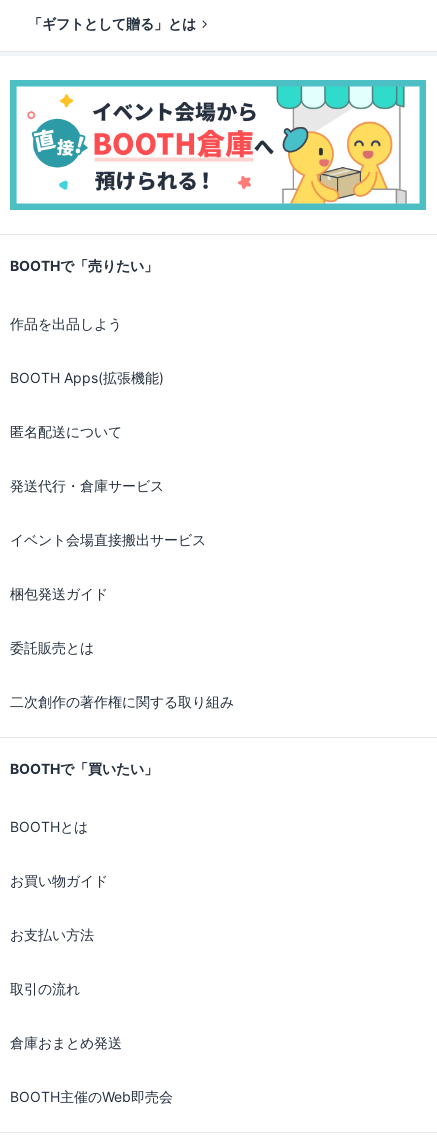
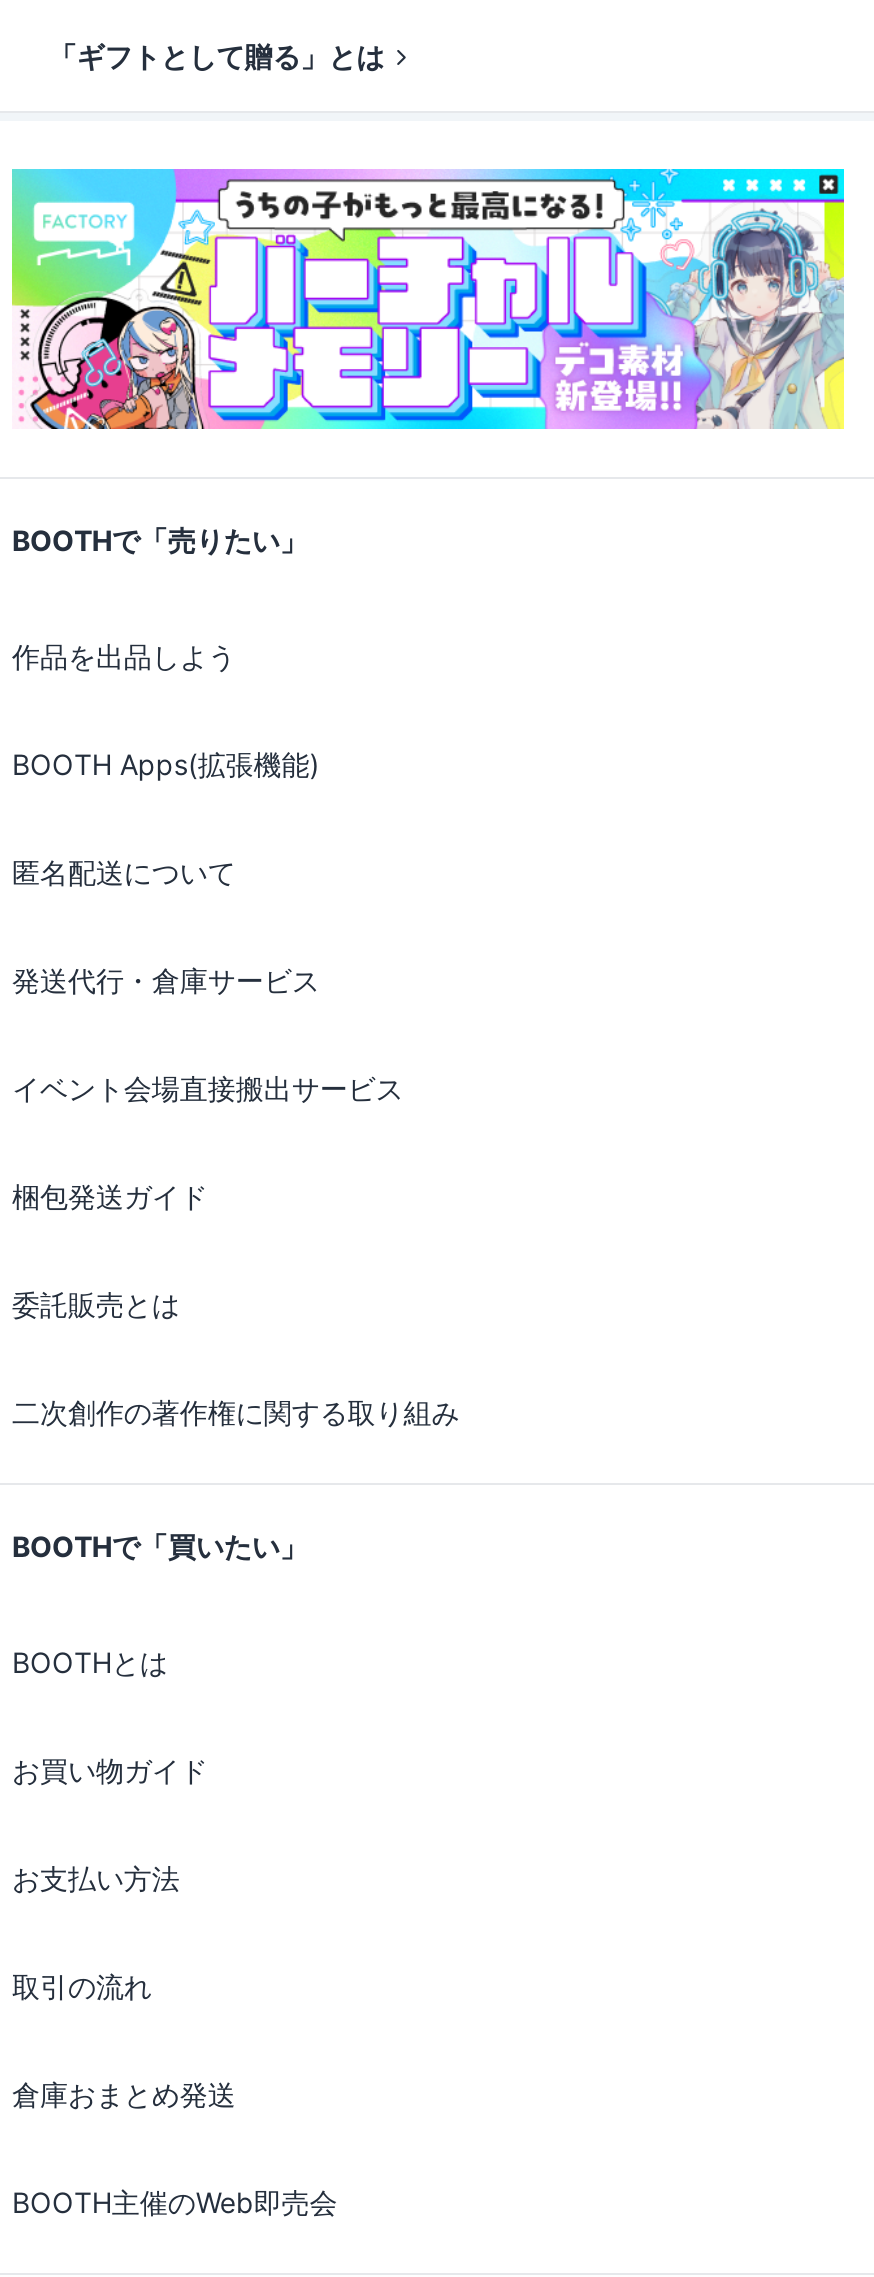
- [image]
+ [image]
